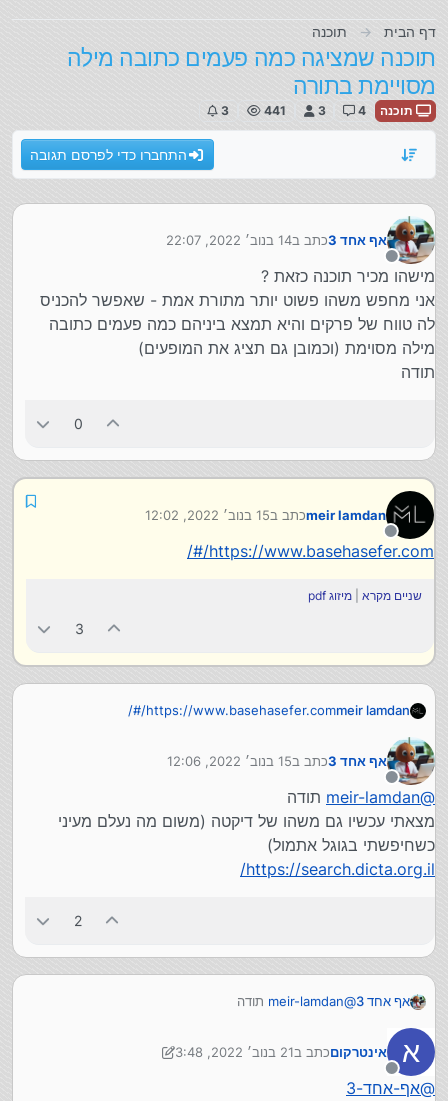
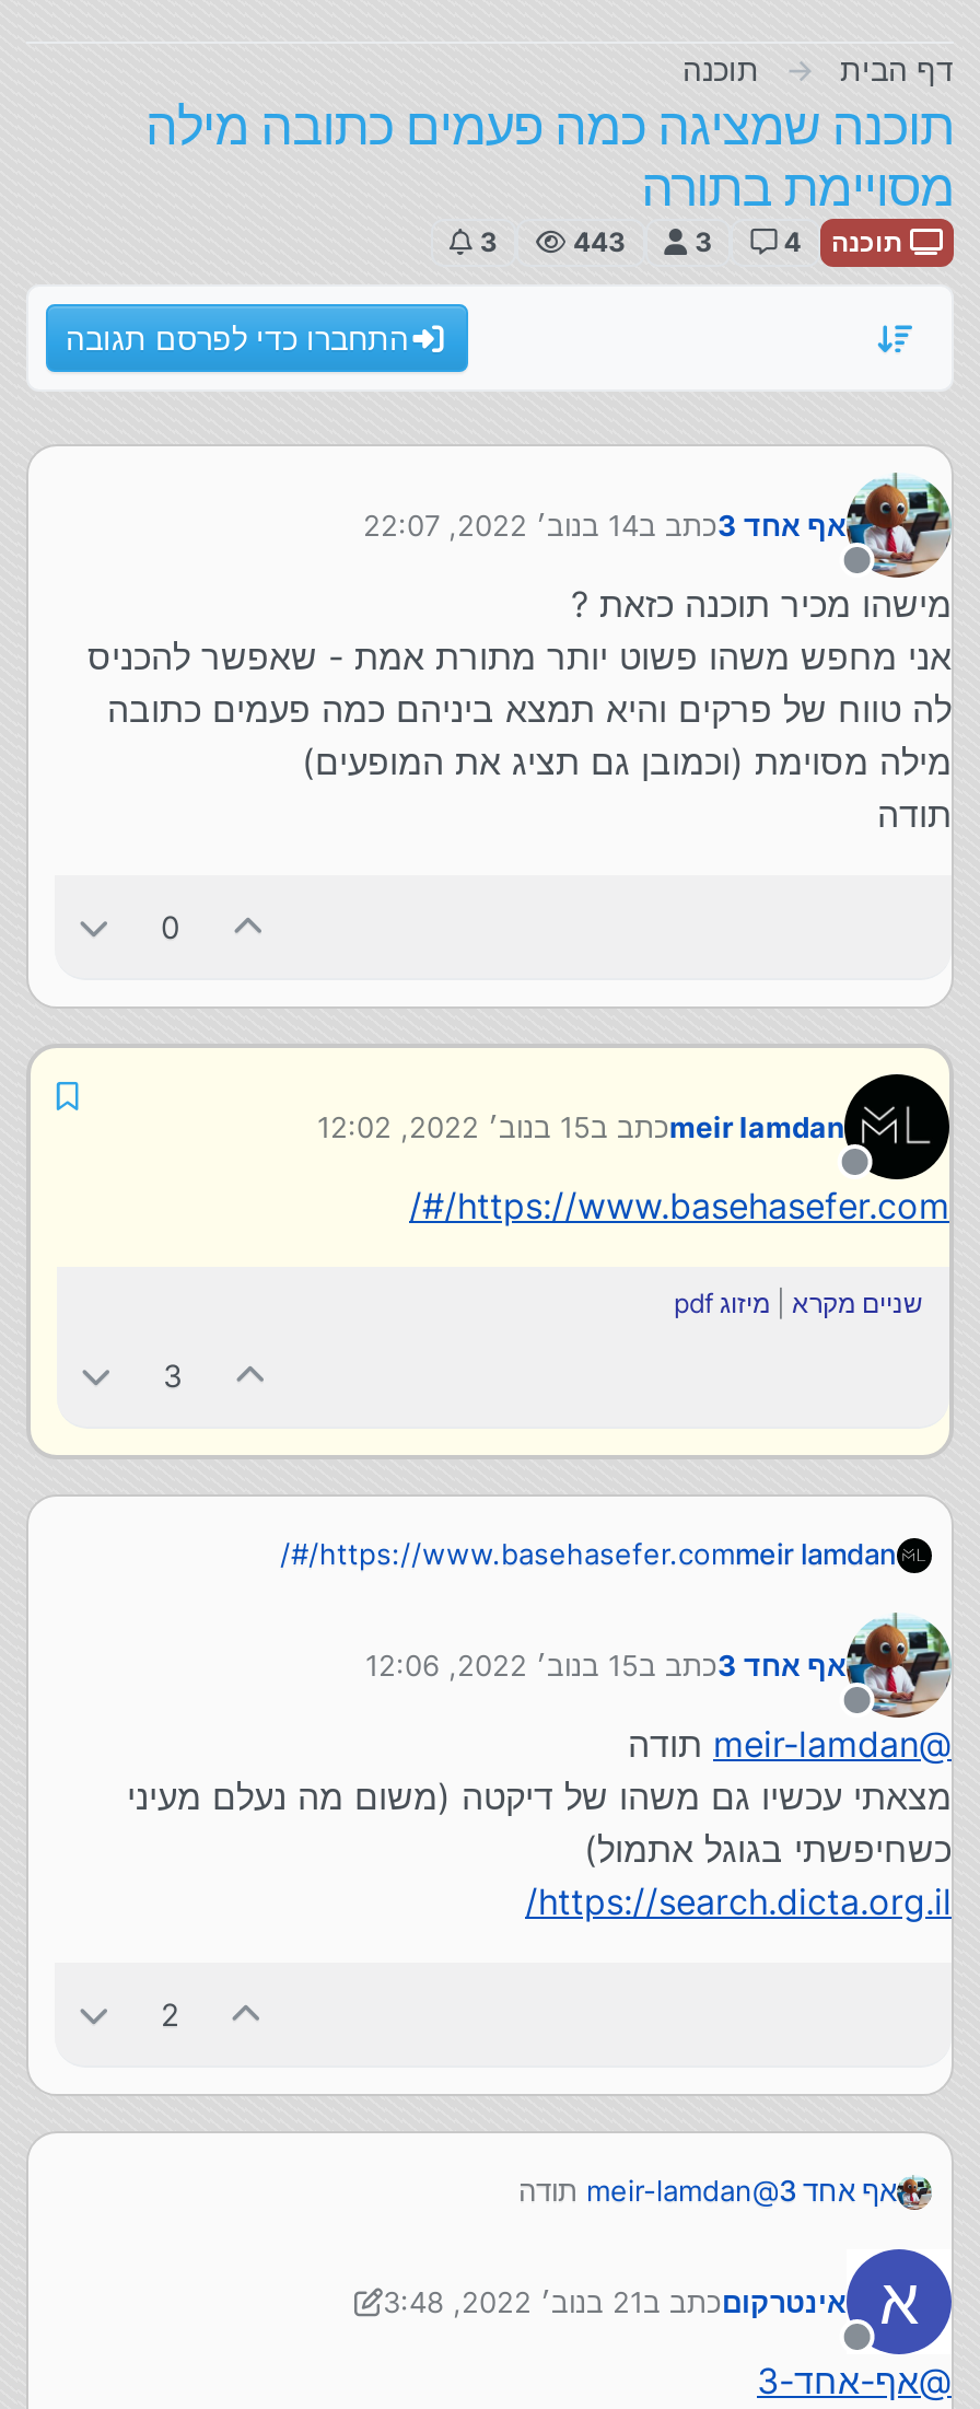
- 441
+ 443
